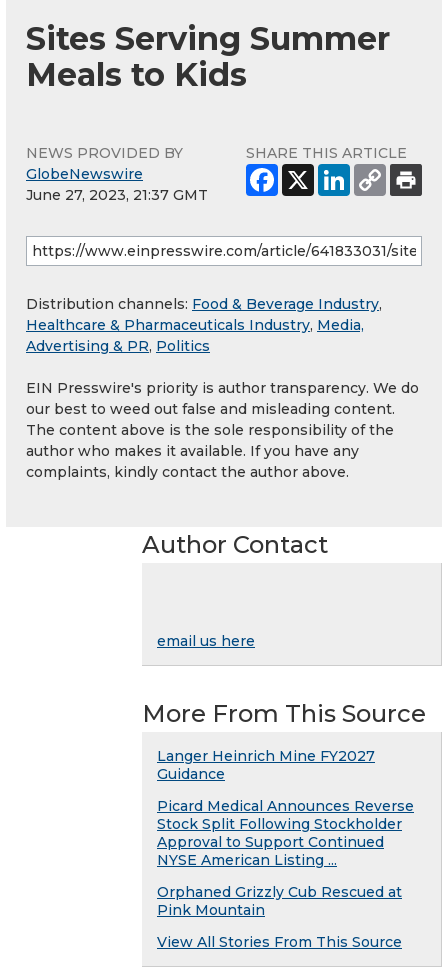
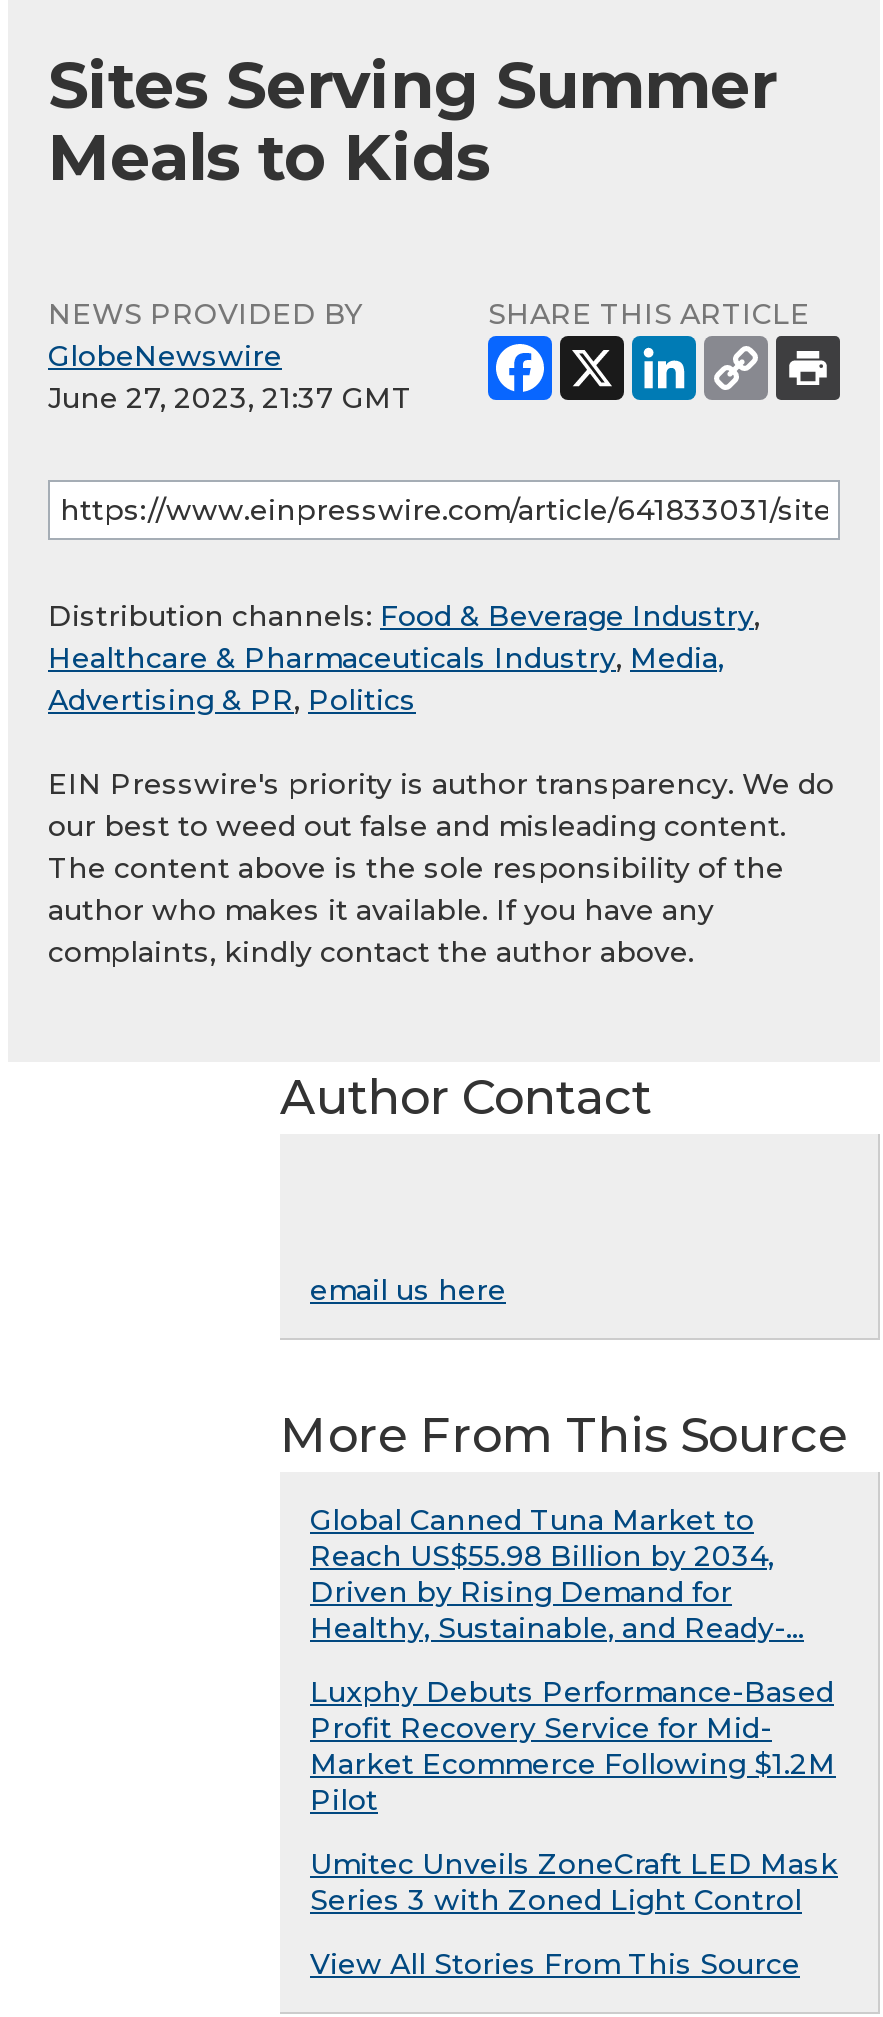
- Langer Heinrich Mine FY2027
- Guidance
+ Global Canned Tuna Market to
+ Reach US$55.98 Billion by 2034,
+ Driven by Rising Demand for
+ Healthy, Sustainable, and Ready-...

- Picard Medical Announces Reverse
- Stock Split Following Stockholder
- Approval to Support Continued
- NYSE American Listing ...
+ Luxphy Debuts Performance-Based
+ Profit Recovery Service for Mid-
+ Market Ecommerce Following $1.2M
+ Pilot

- Orphaned Grizzly Cub Rescued at
- Pink Mountain
+ Umitec Unveils ZoneCraft LED Mask
+ Series 3 with Zoned Light Control
